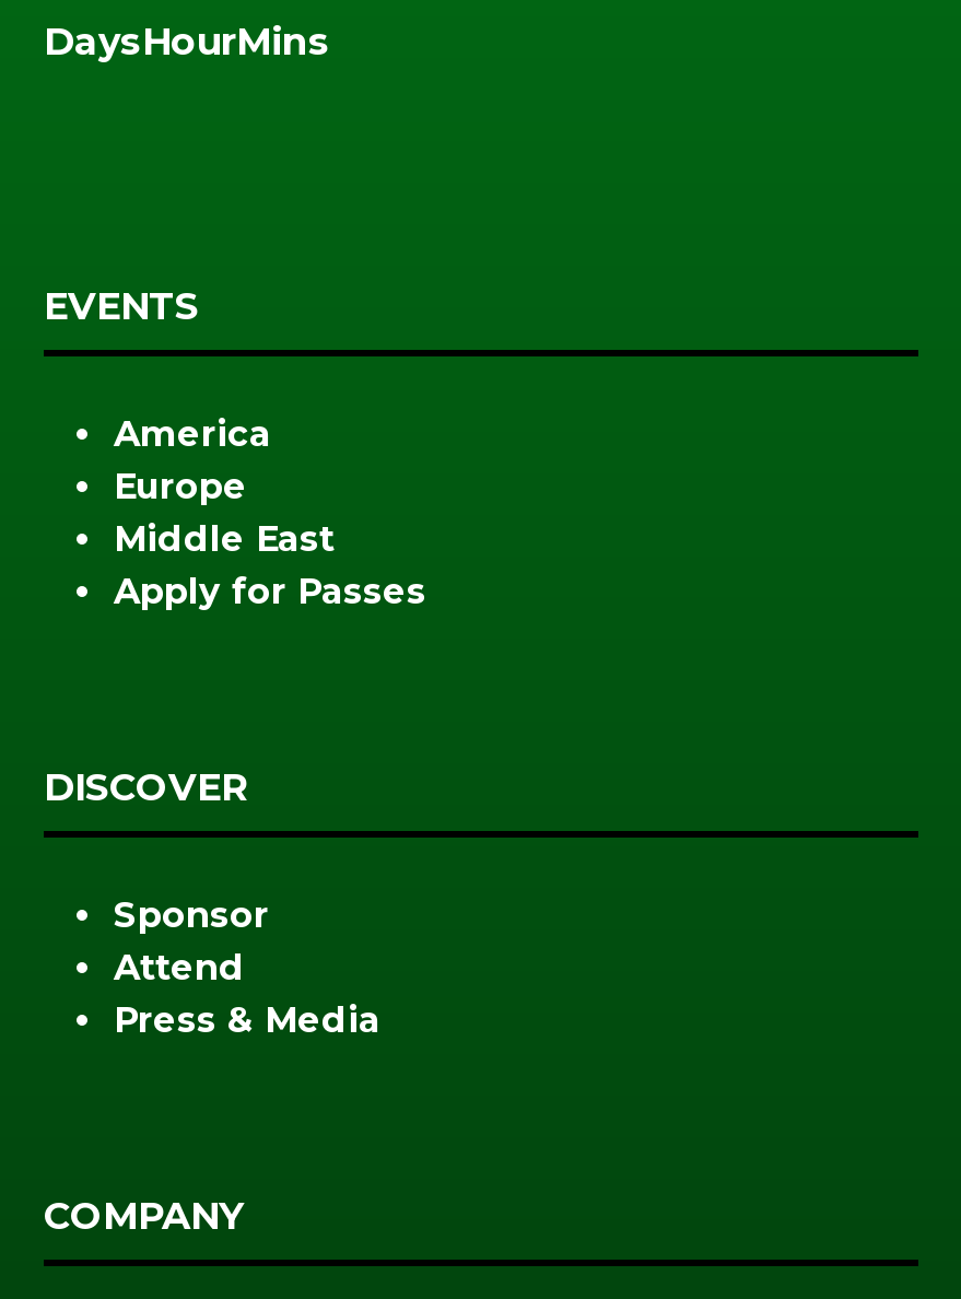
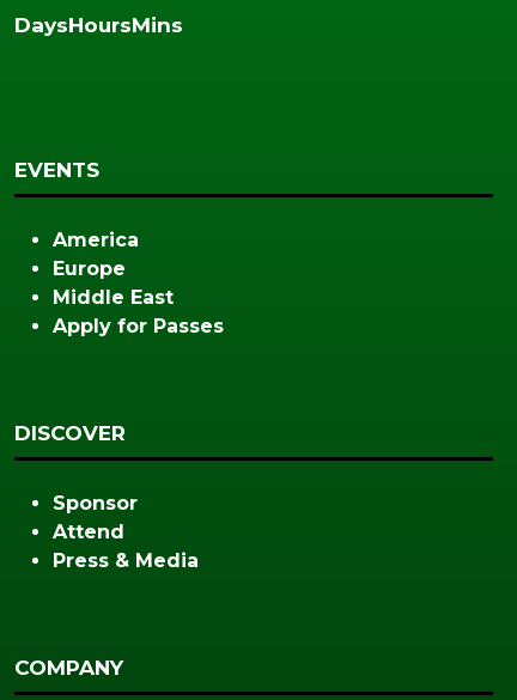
- Hour
+ Hours
